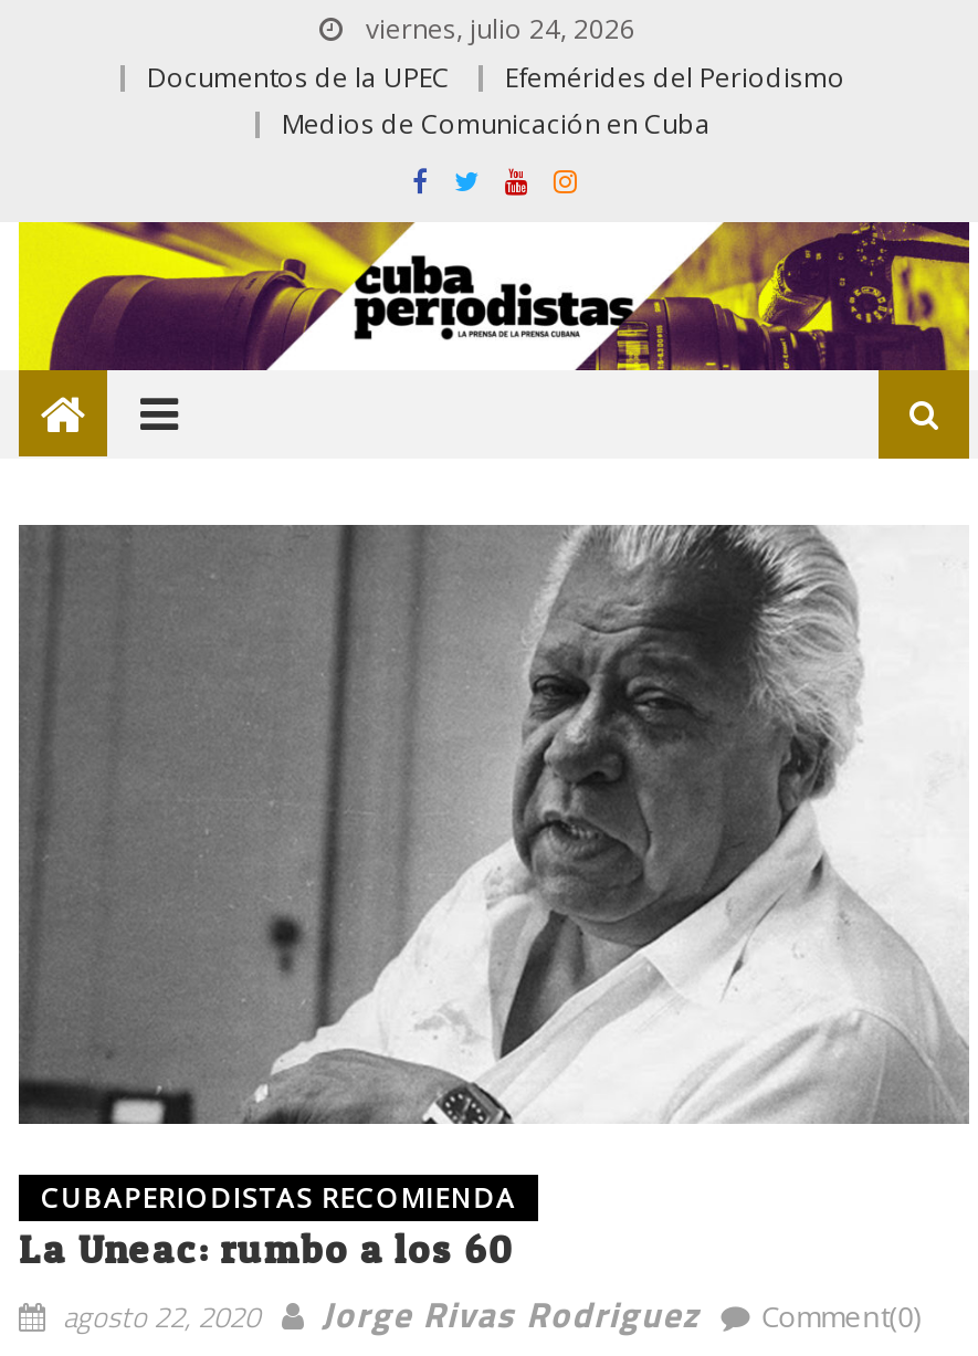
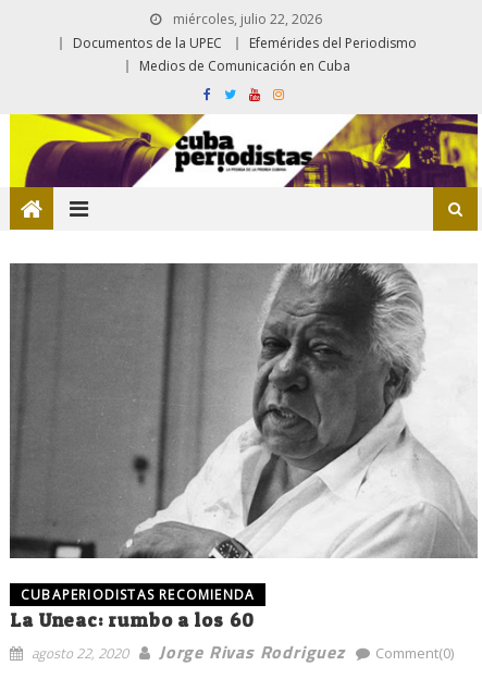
- viernes, julio 24, 2026
+ miércoles, julio 22, 2026
